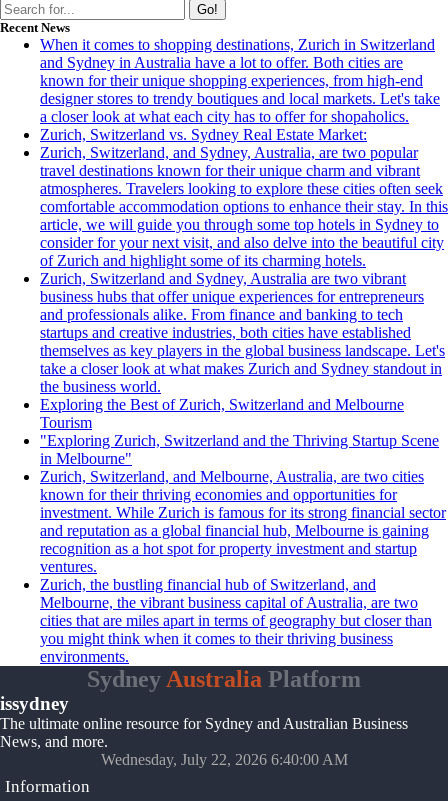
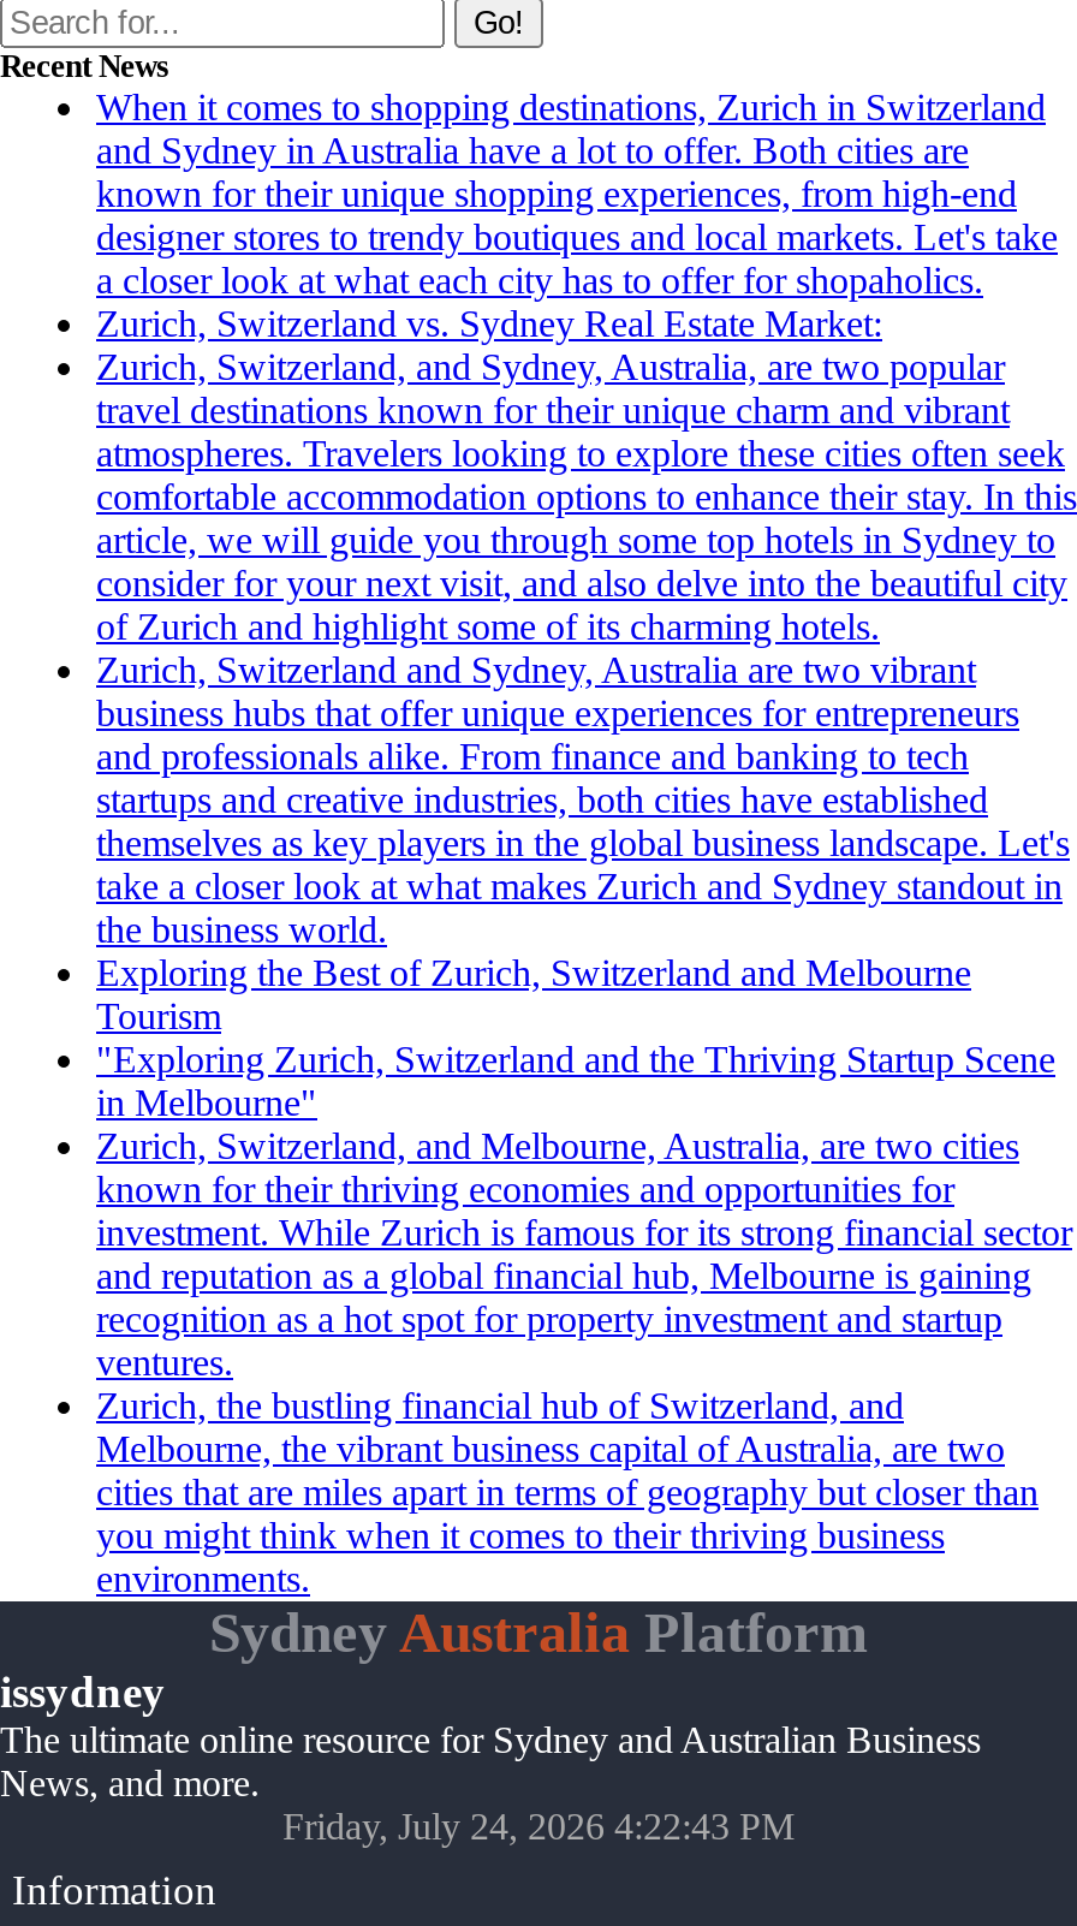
- Wednesday, July 22, 2026 6:40:00 AM
+ Friday, July 24, 2026 4:22:43 PM
